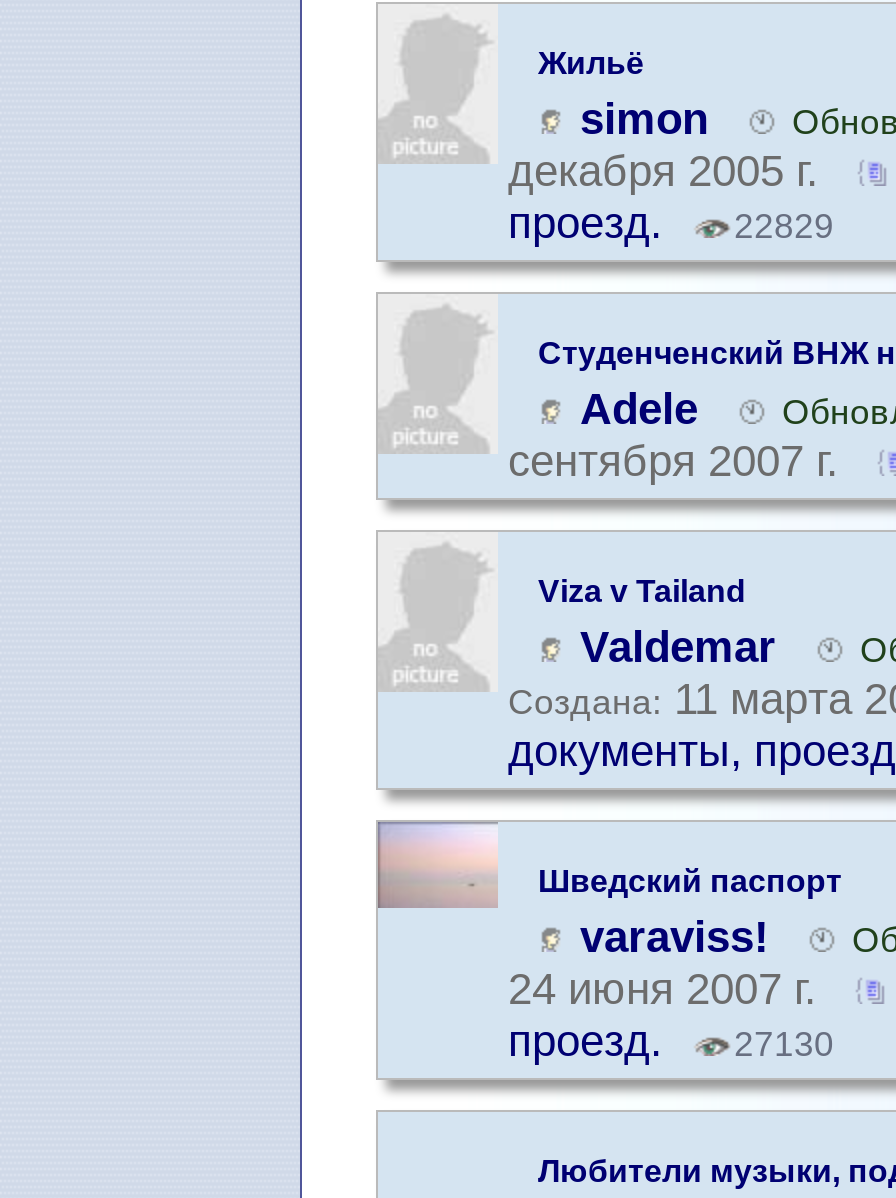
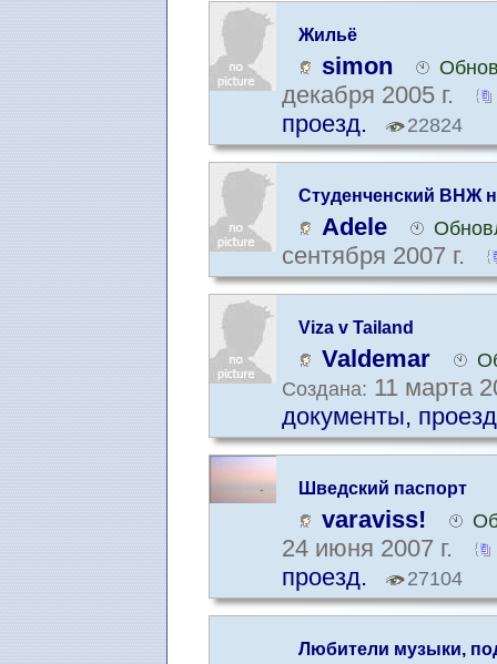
- проезд. 22829
+ проезд. 22824

- проезд. 27130
+ проезд. 27104
